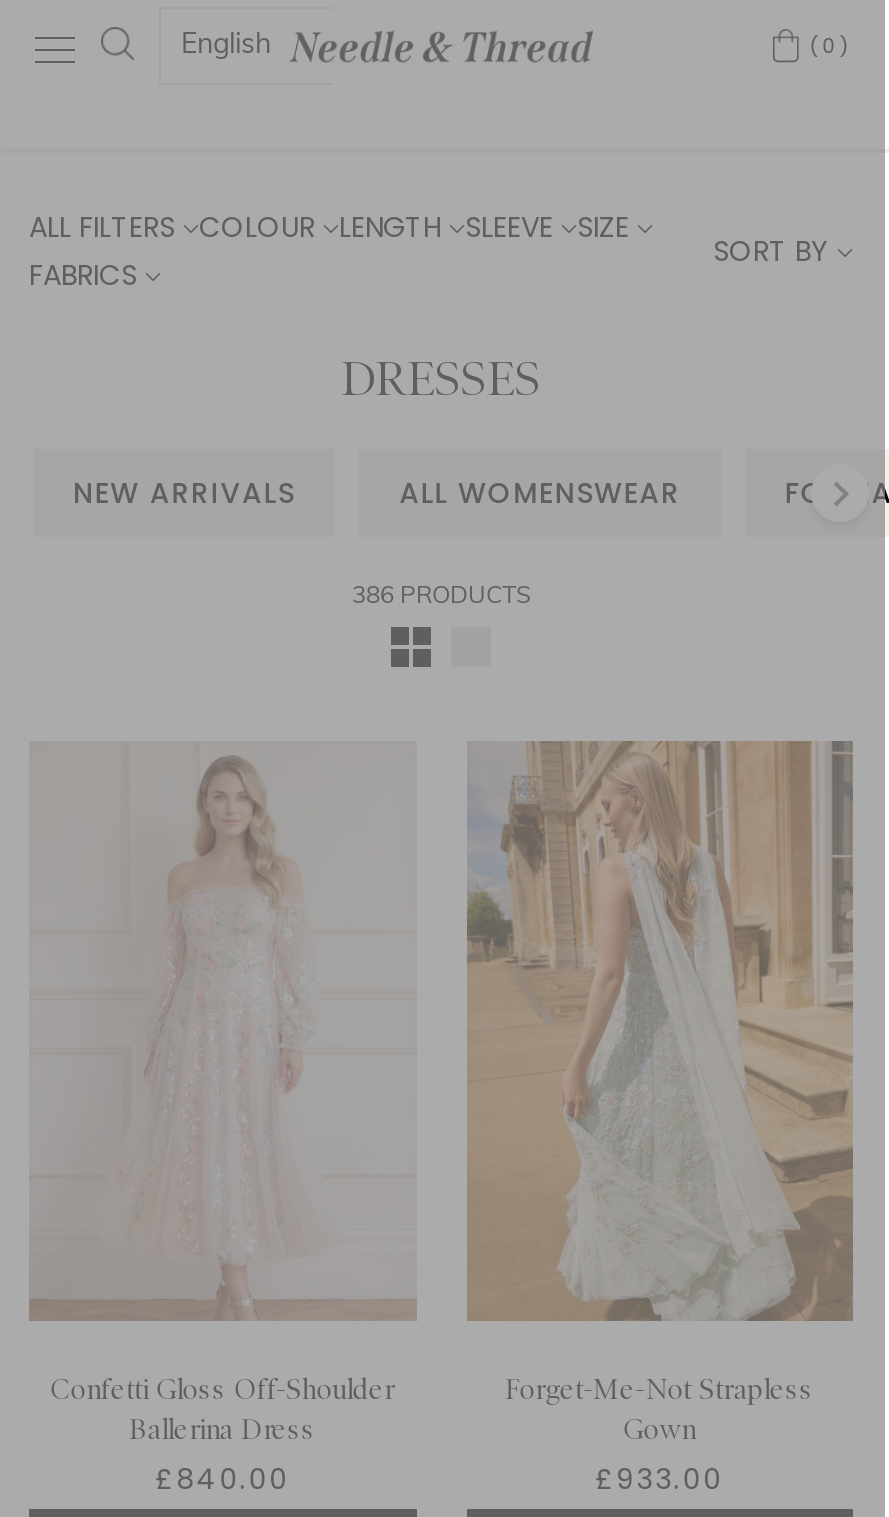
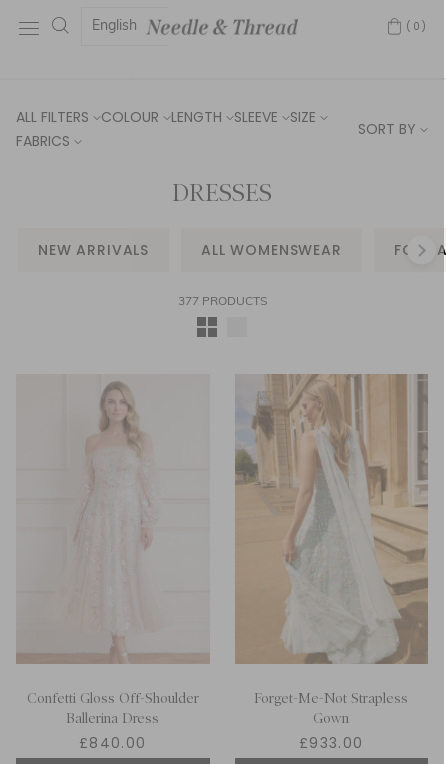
- 386 PRODUCTS
+ 377 PRODUCTS
